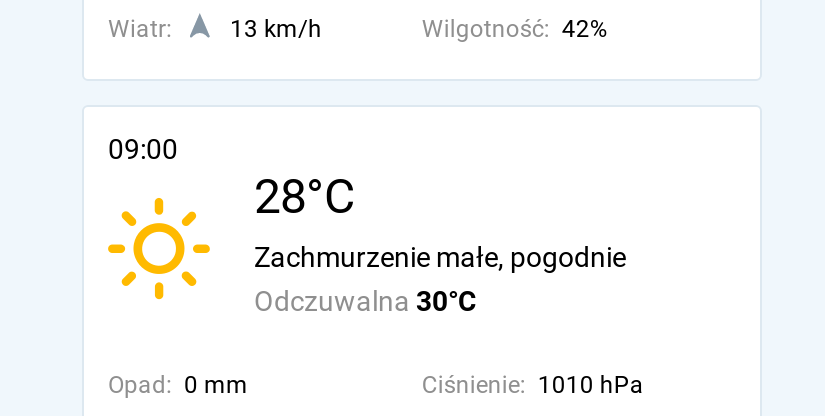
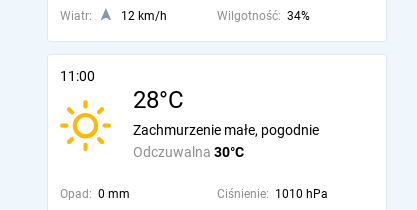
- 13 km/h
+ 12 km/h

- Wilgotność: 42%
+ Wilgotność: 34%

- 09:00
+ 11:00
